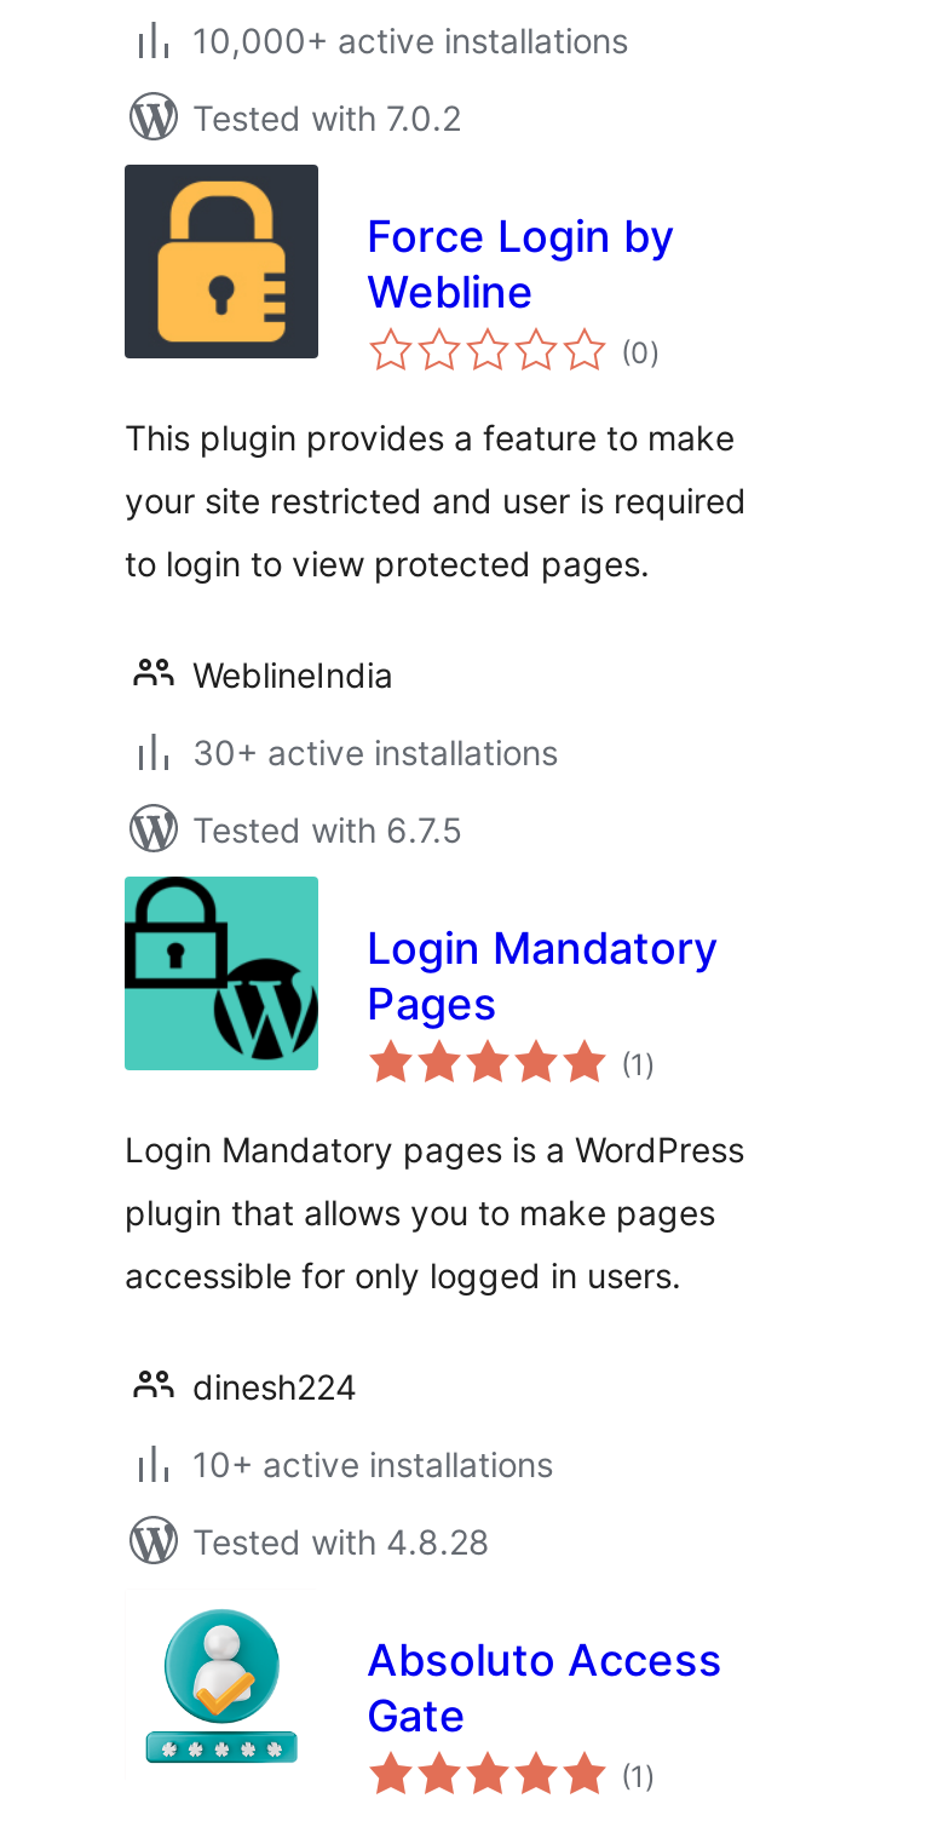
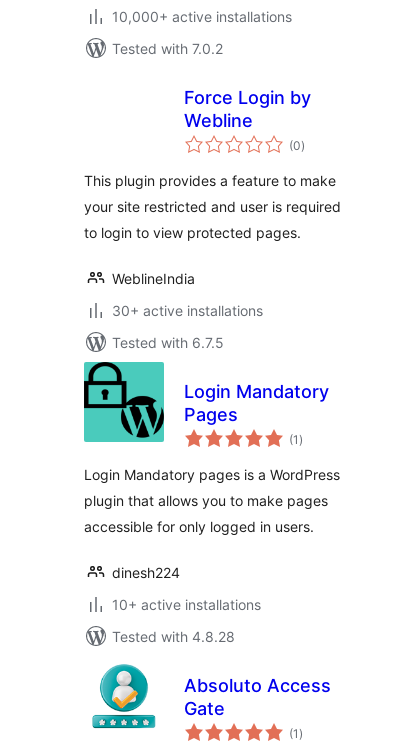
- [image]
